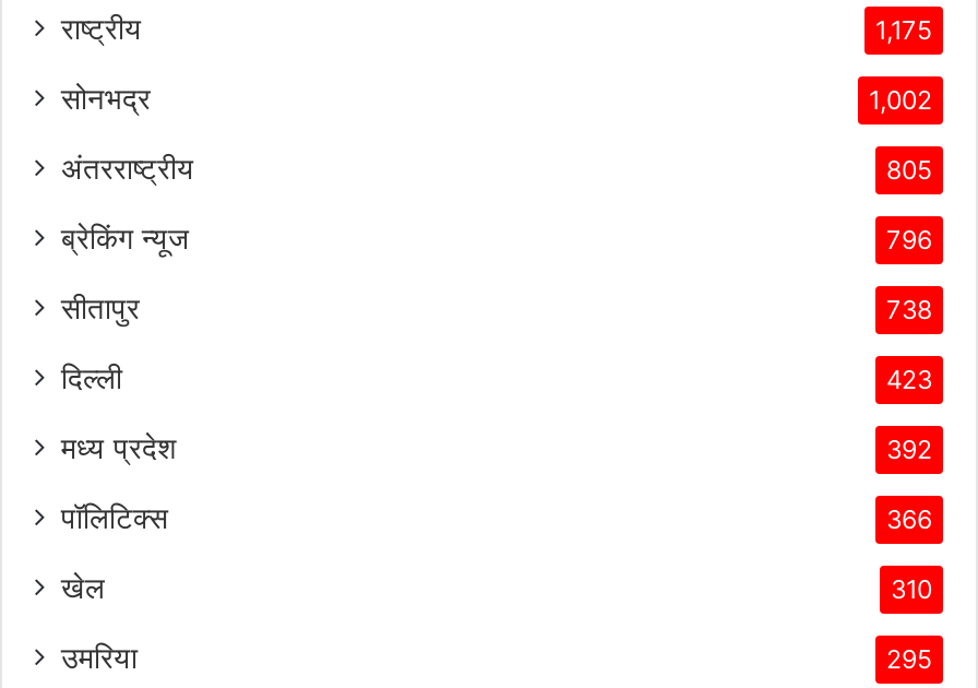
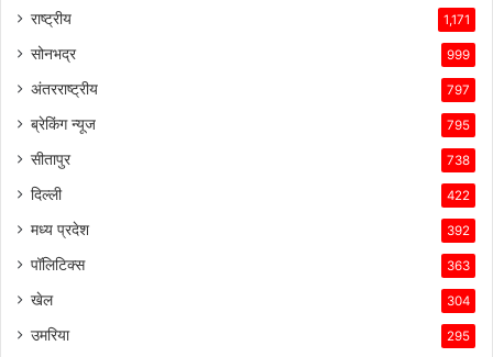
- 1,175
+ 1,171

- 1,002
+ 999

- 805
+ 797

- 796
+ 795

- 423
+ 422

- 366
+ 363

- 310
+ 304
